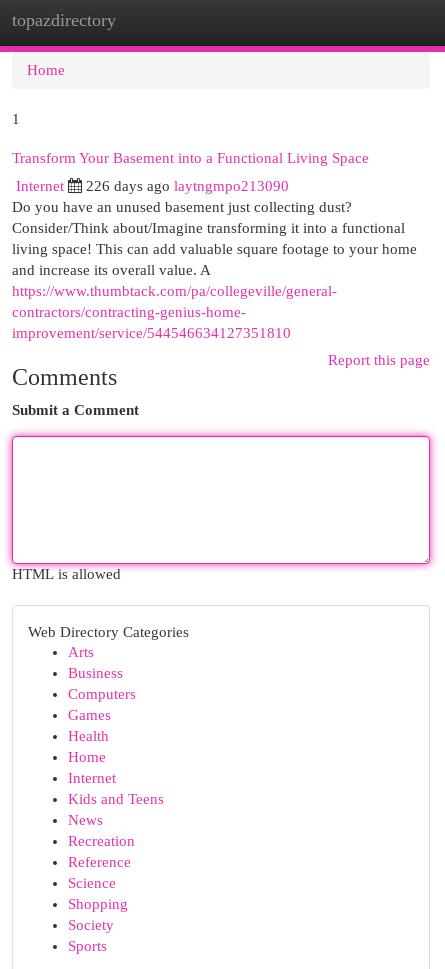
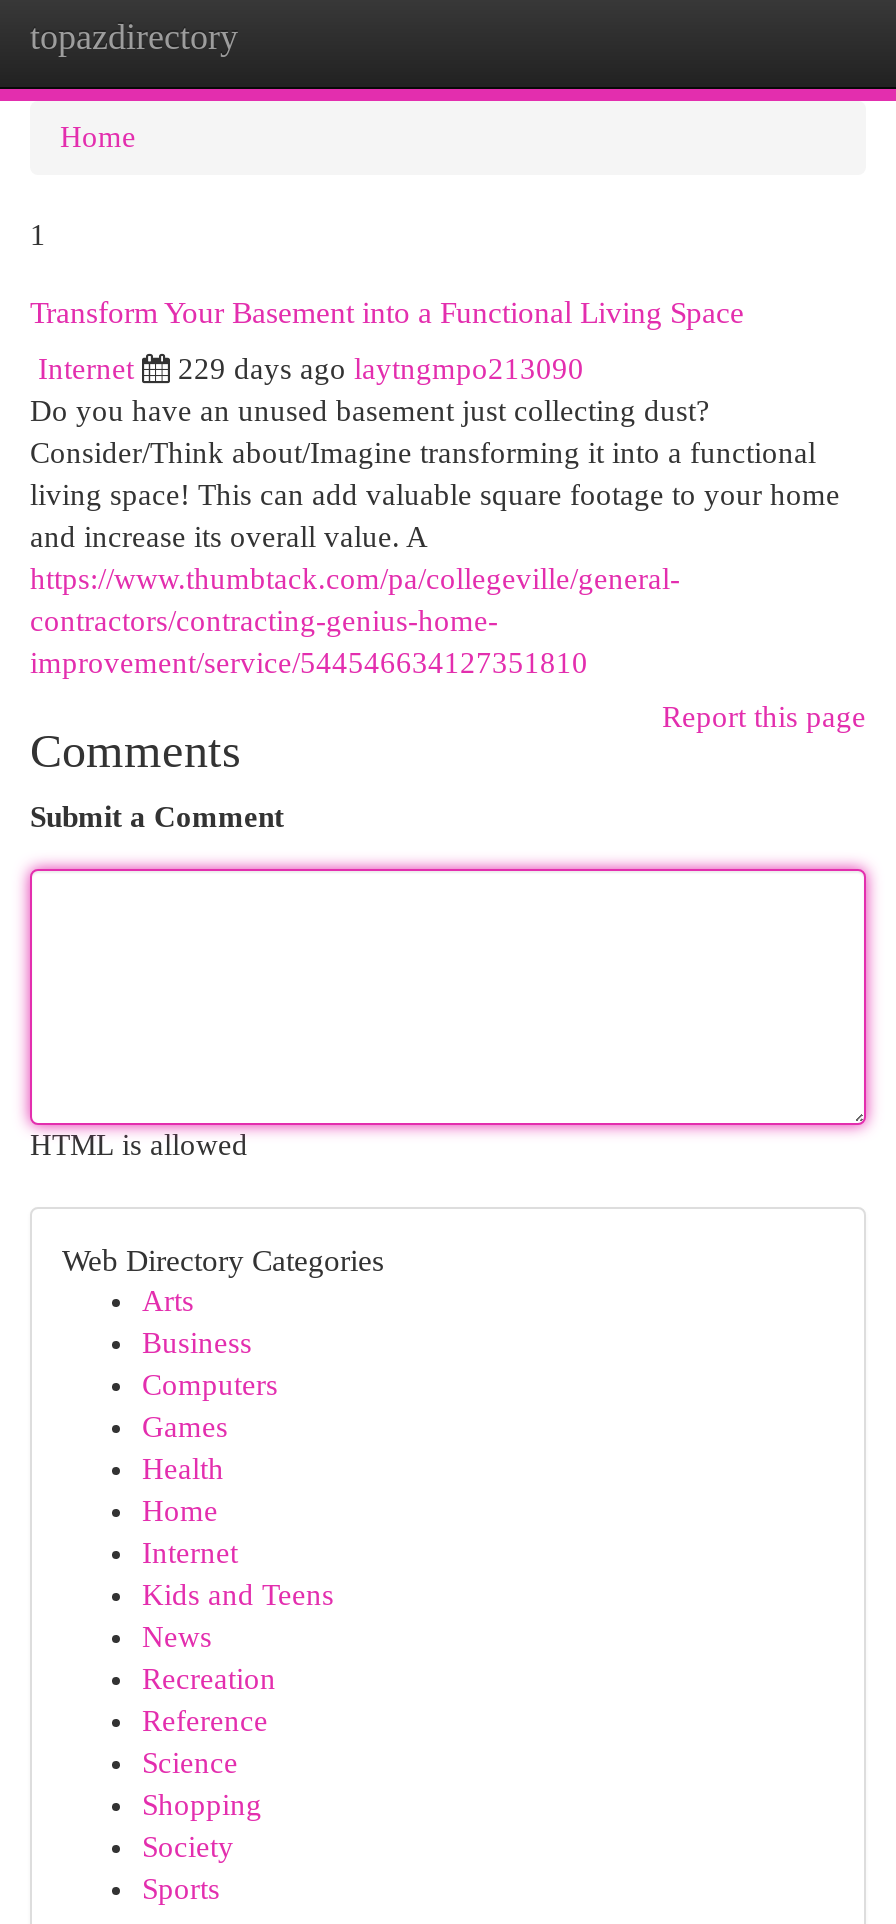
- 226 days ago laytngmpo213090
+ 229 days ago laytngmpo213090
